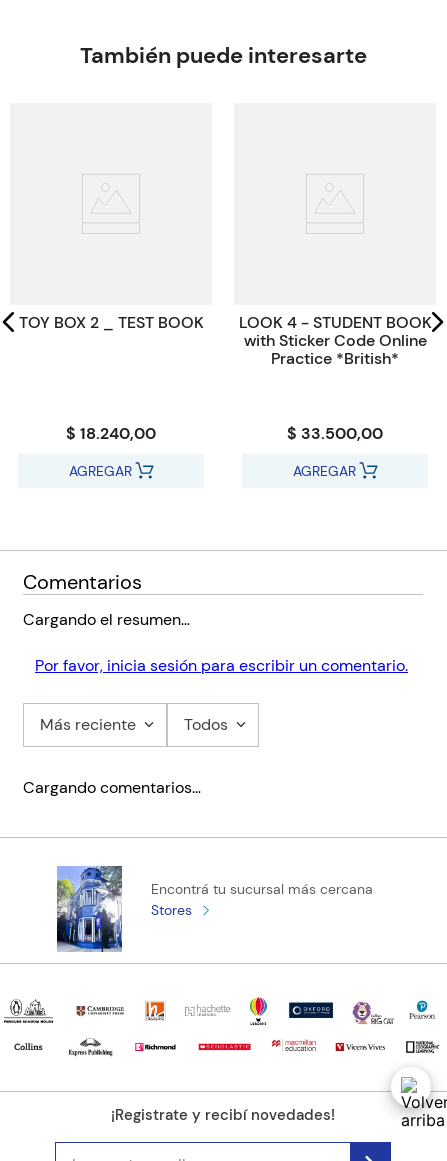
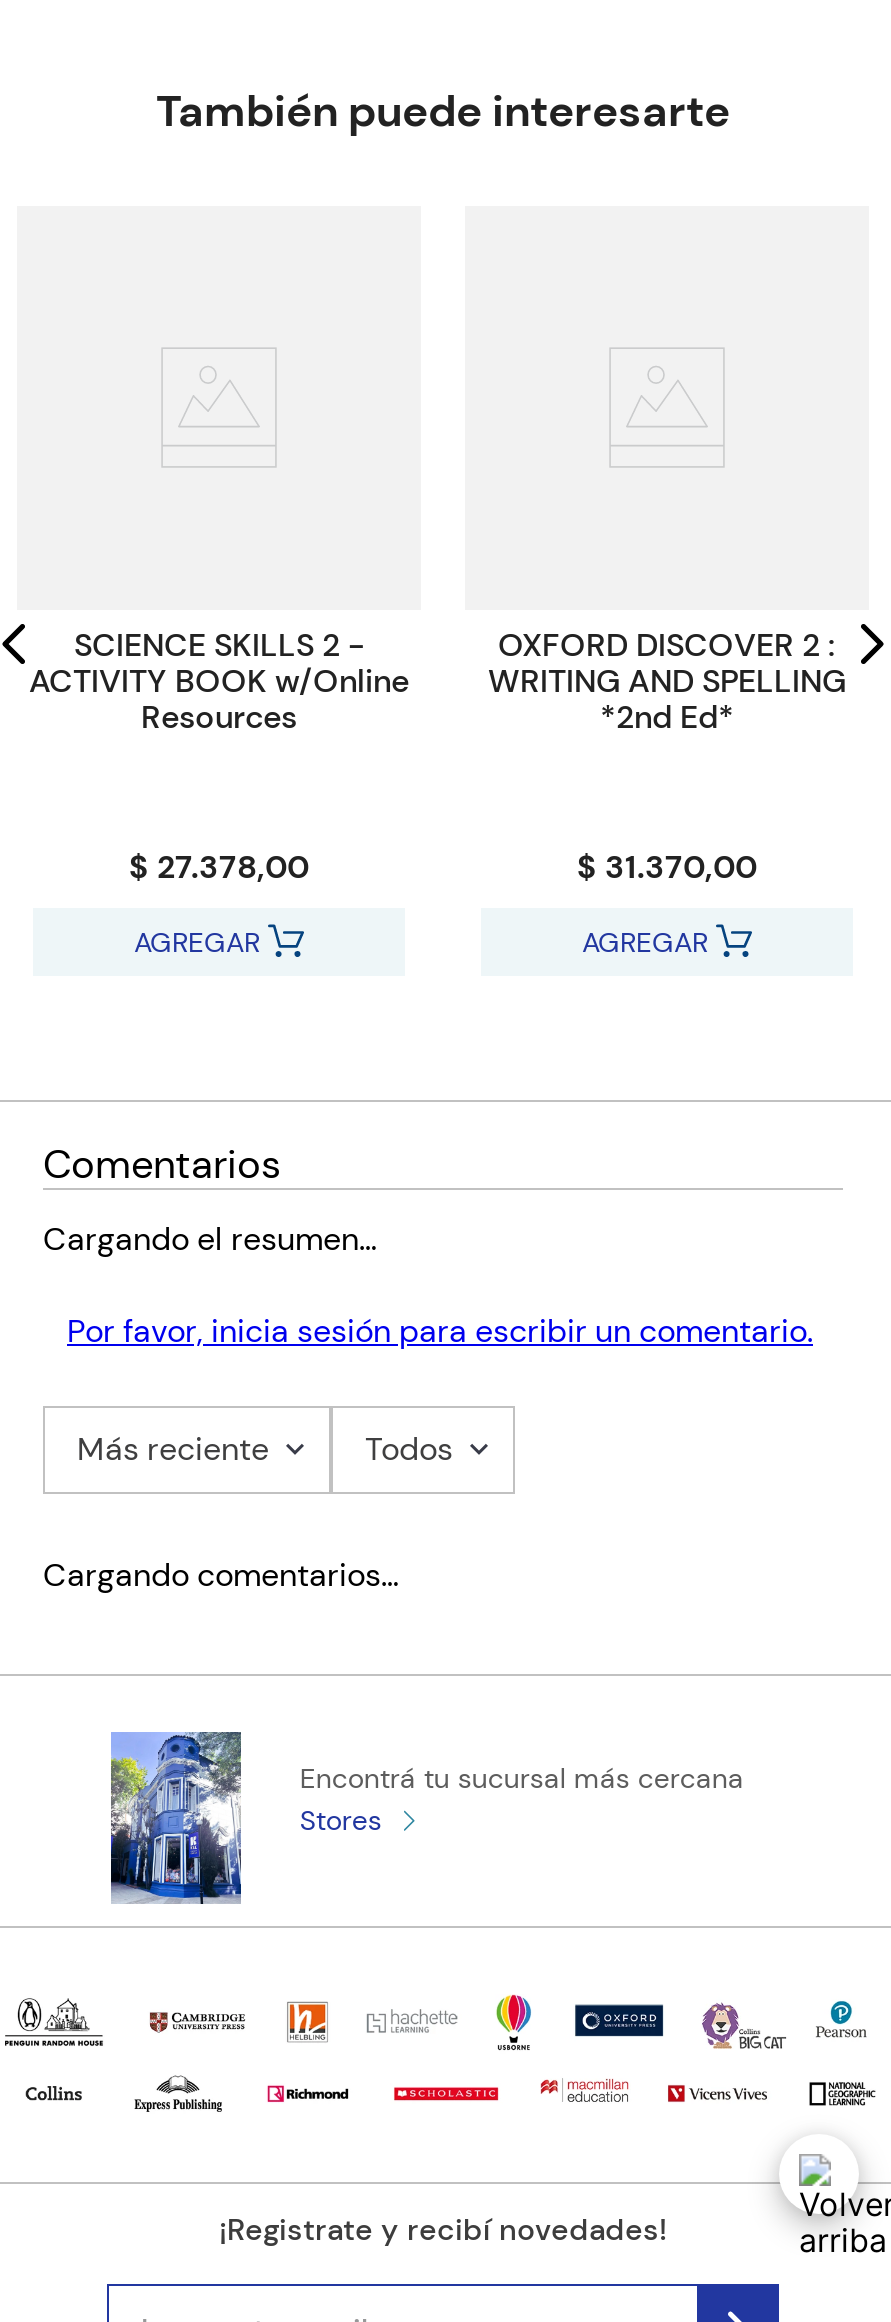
- TOY BOX 2 _ TEST BOOK
+ SCIENCE SKILLS 2 -
+ ACTIVITY BOOK w/Online
+ Resources

- LOOK 4 - STUDENT BOOK
- with Sticker Code Online
- Practice *British*
+ OXFORD DISCOVER 2 :
+ WRITING AND SPELLING
+ *2nd Ed*

- $ 18.240,00
+ $ 27.378,00

- $ 33.500,00
+ $ 31.370,00
